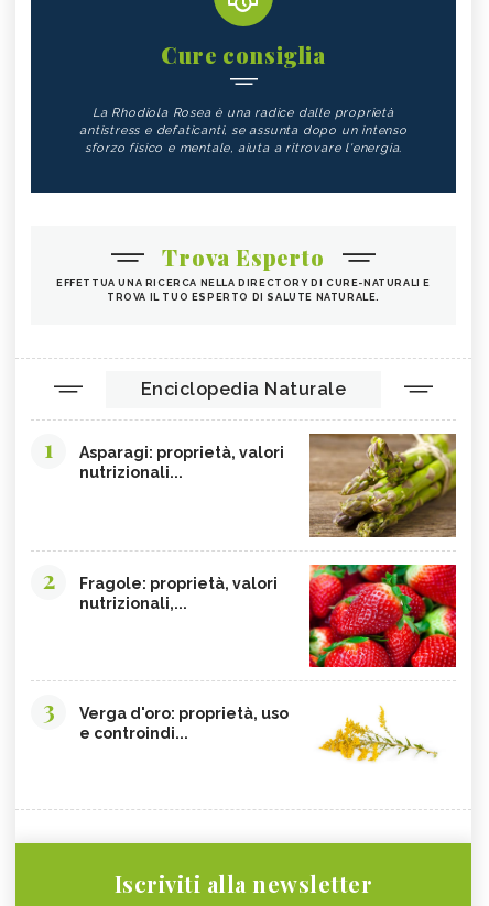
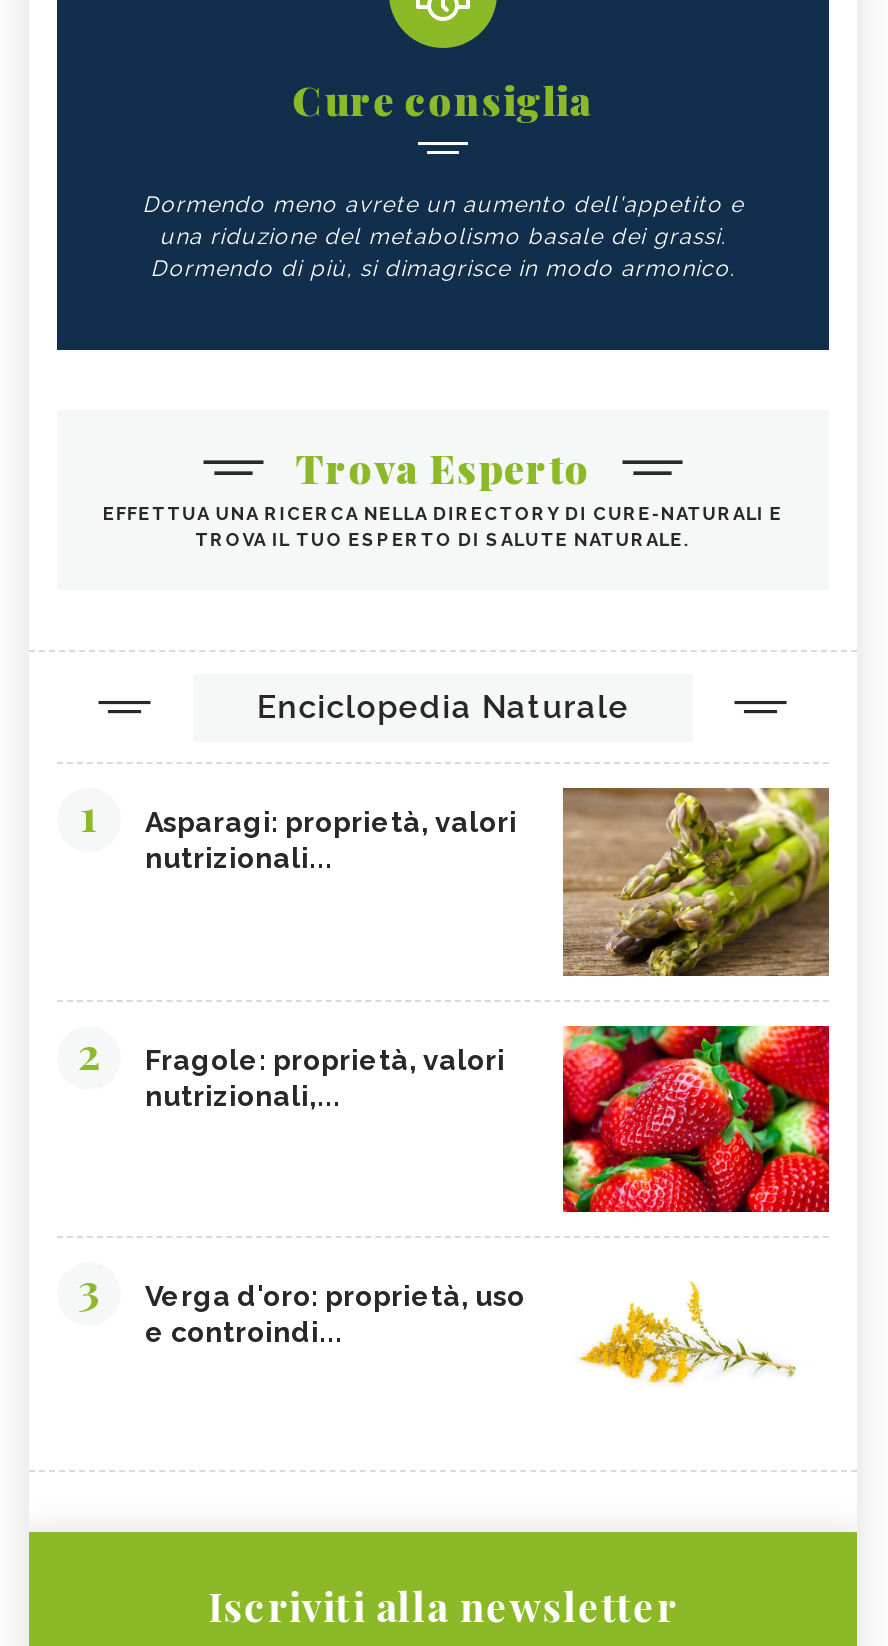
- La Rhodiola Rosea è una radice dalle proprietà
- antistress e defaticanti, se assunta dopo un intenso
- sforzo fisico e mentale, aiuta a ritrovare l'energia.
+ Dormendo meno avrete un aumento dell'appetito e
+ una riduzione del metabolismo basale dei grassi.
+ Dormendo di più, si dimagrisce in modo armonico.
